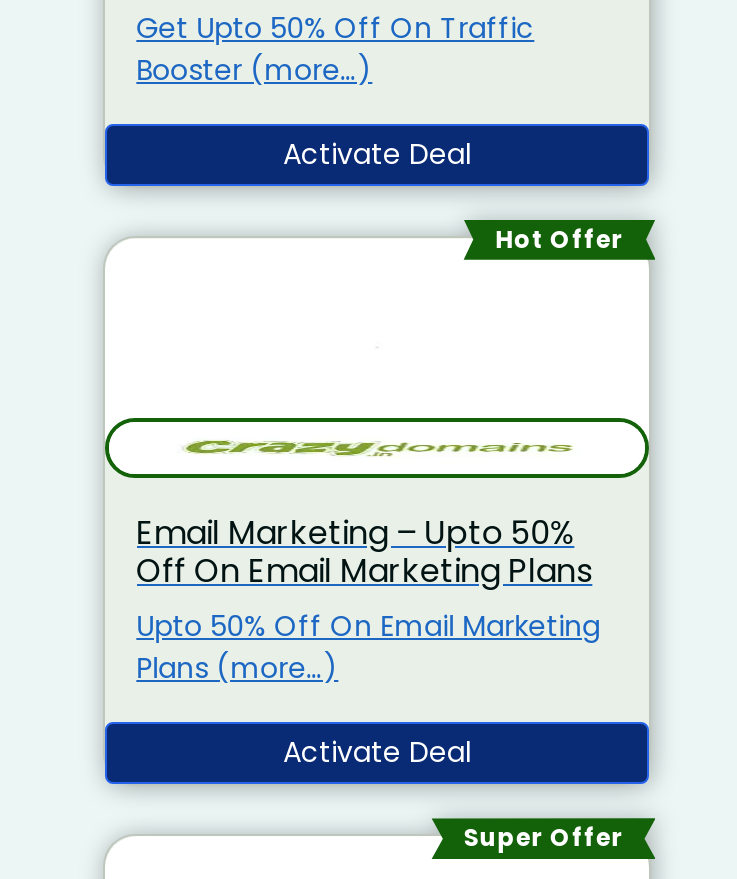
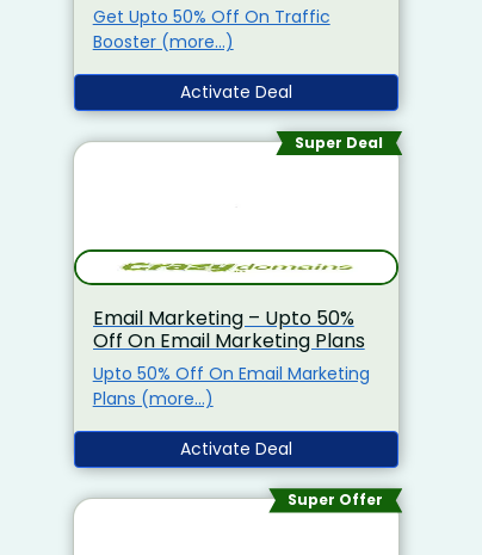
- Hot Offer
+ Super Deal
